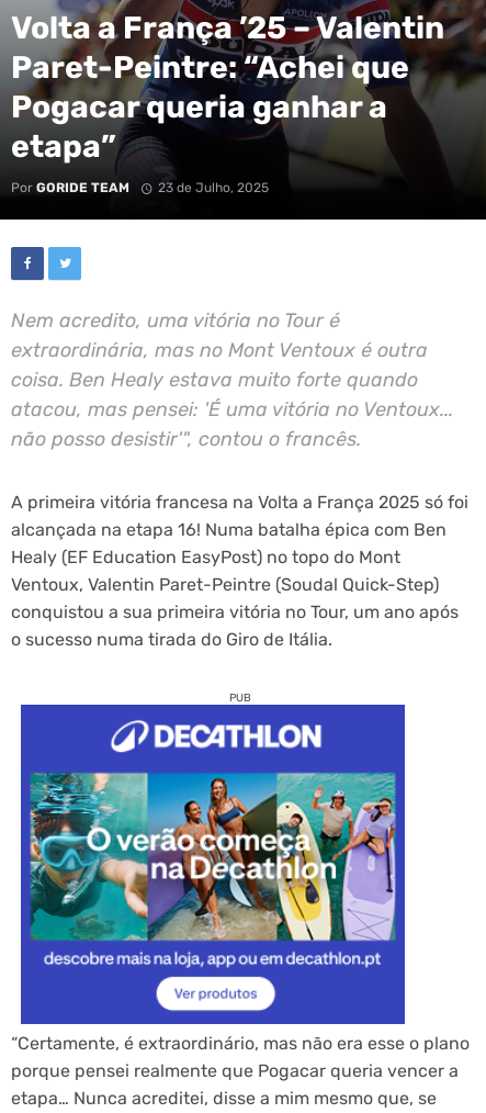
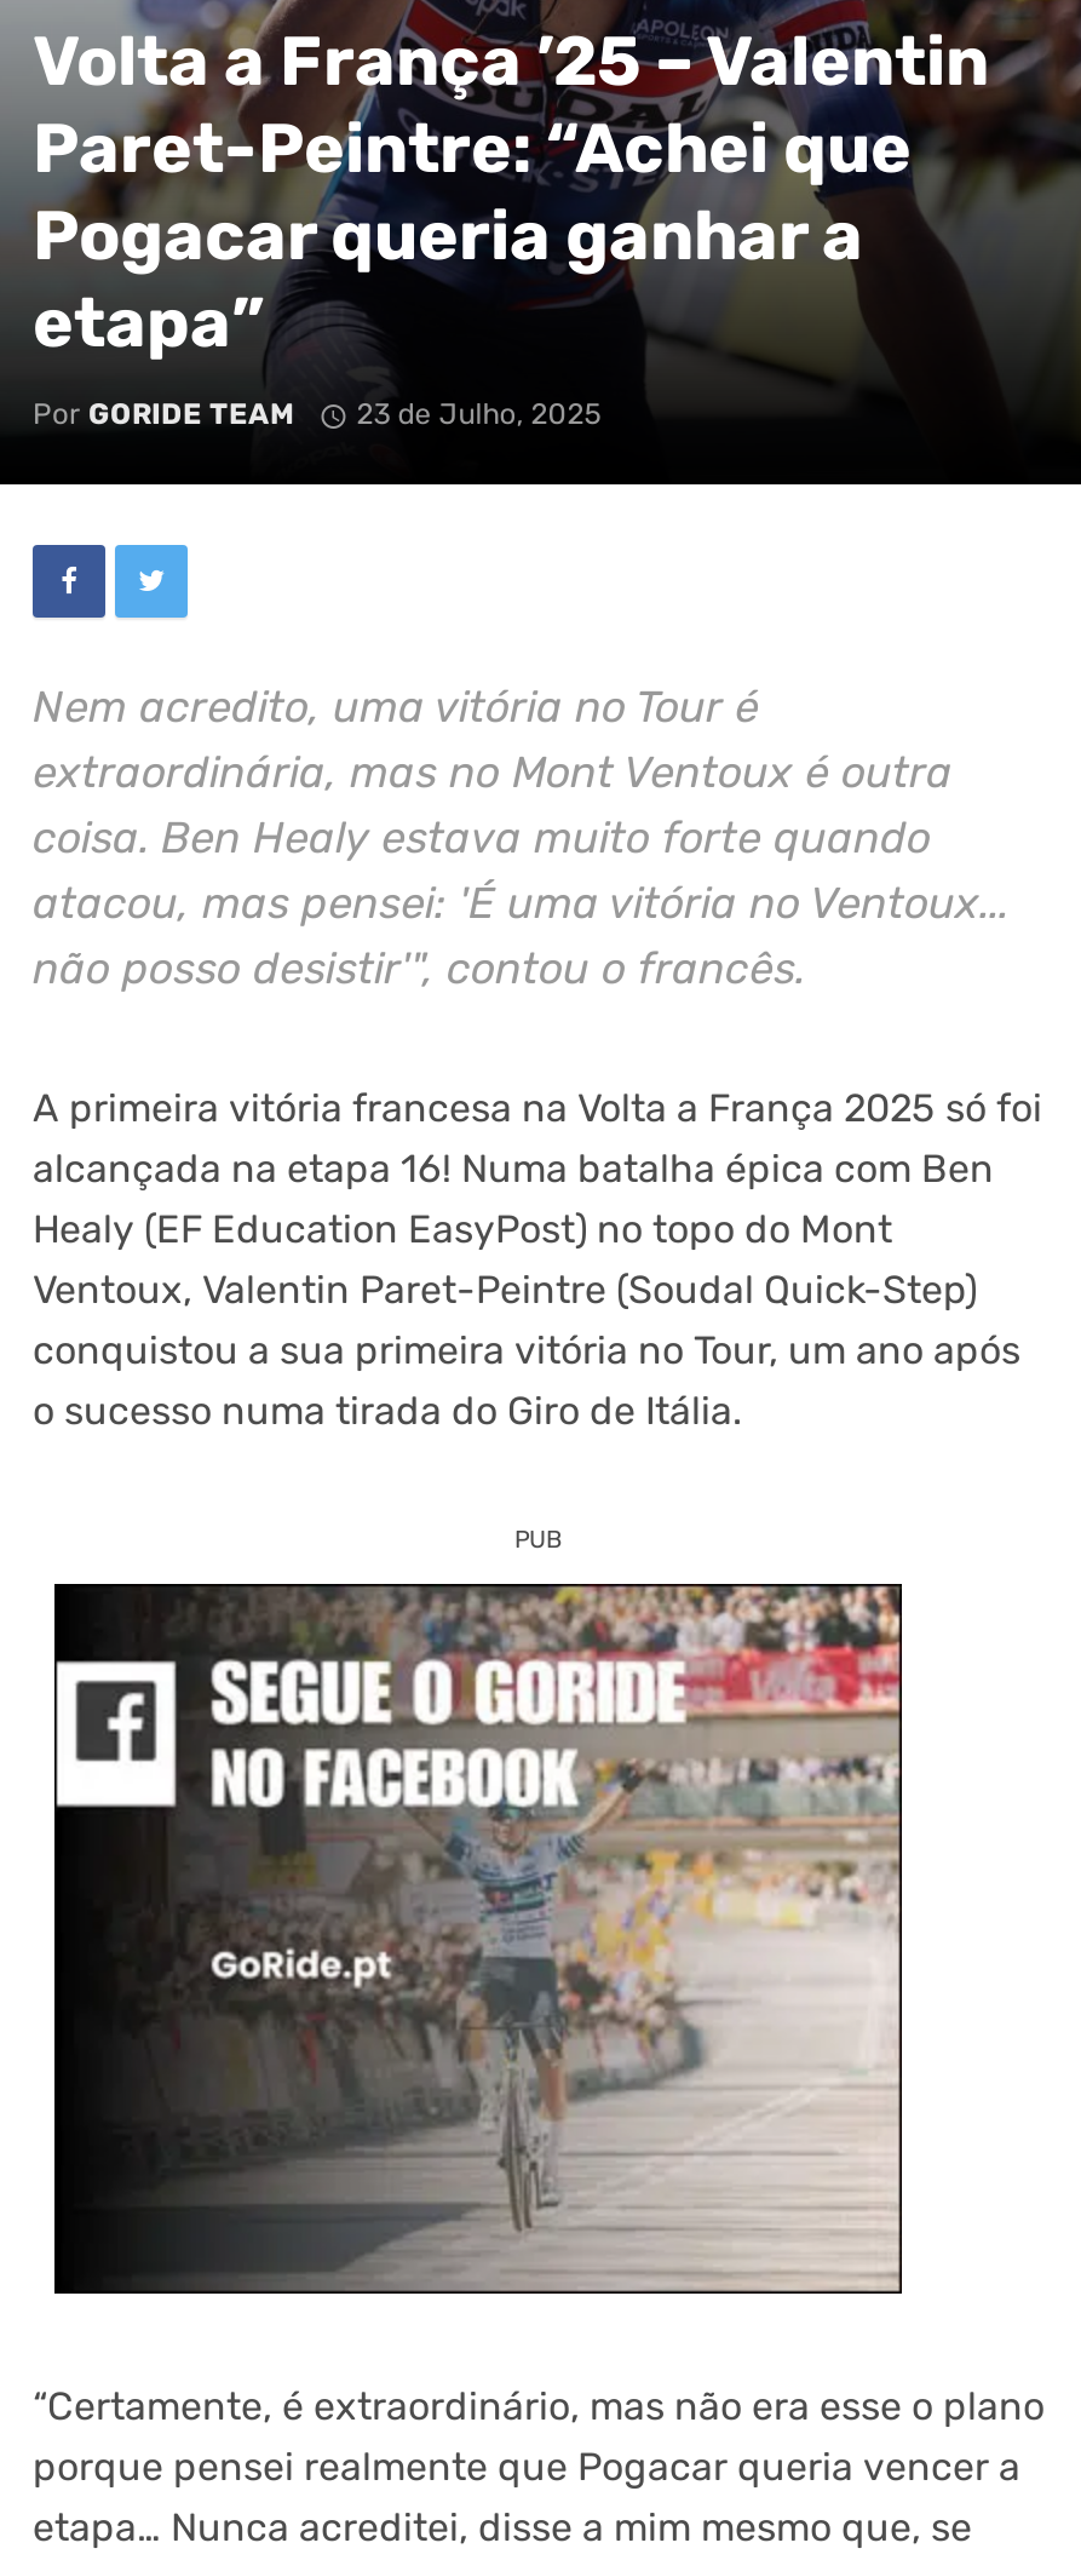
- [image]
+ [image]
